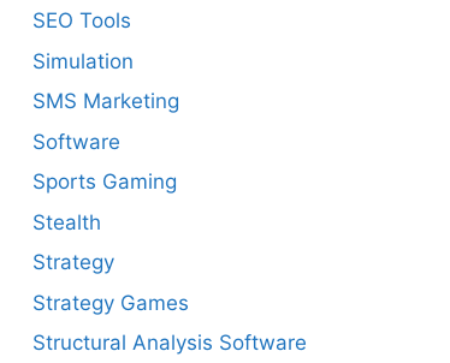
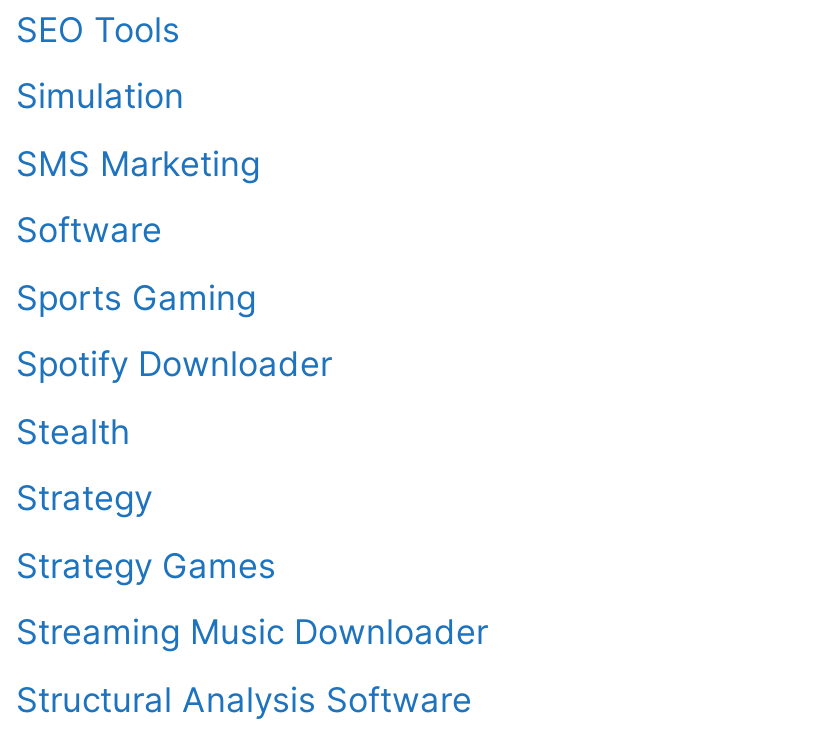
+ Spotify Downloader

+ Streaming Music Downloader
